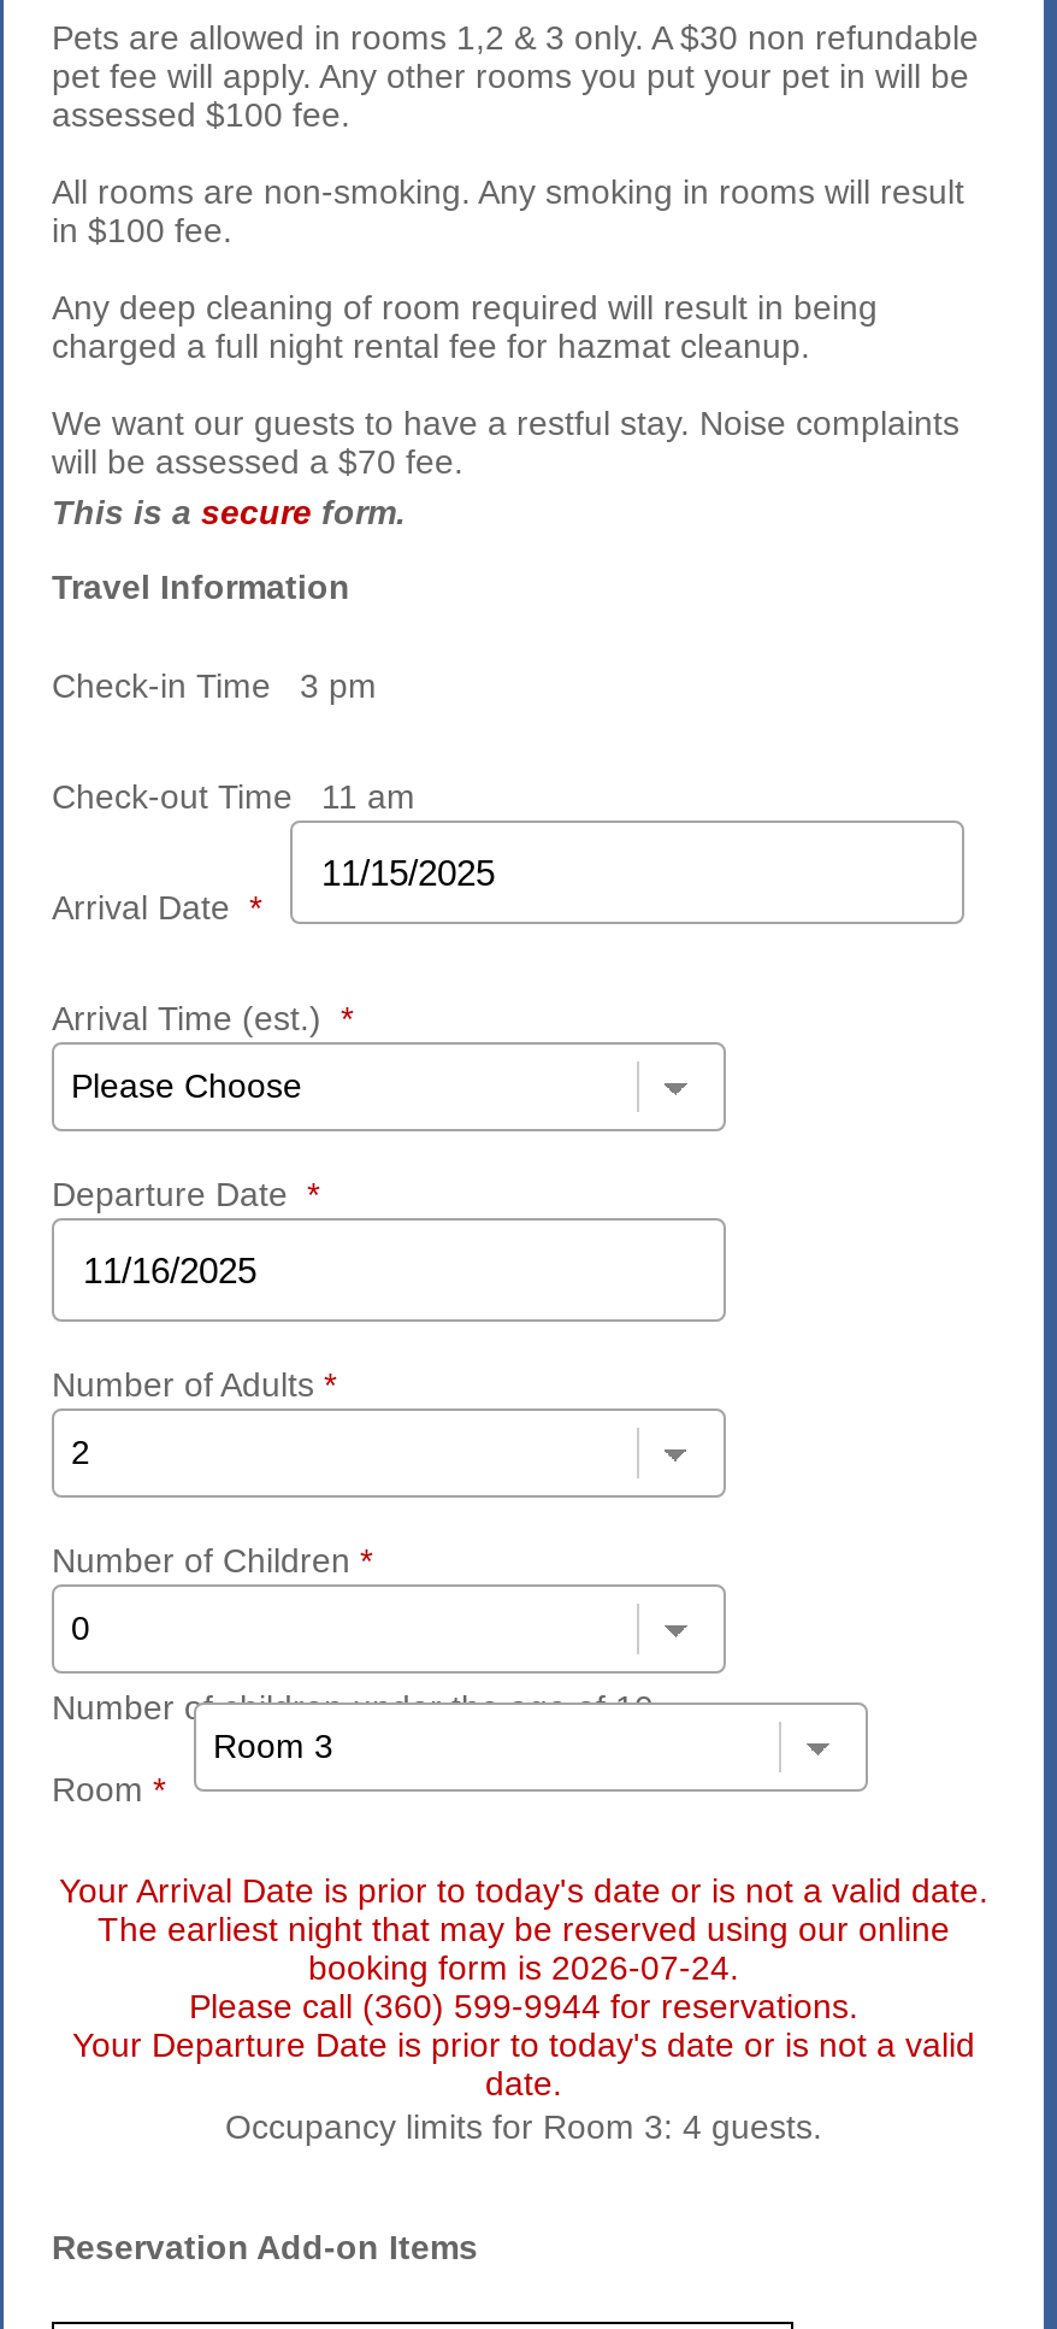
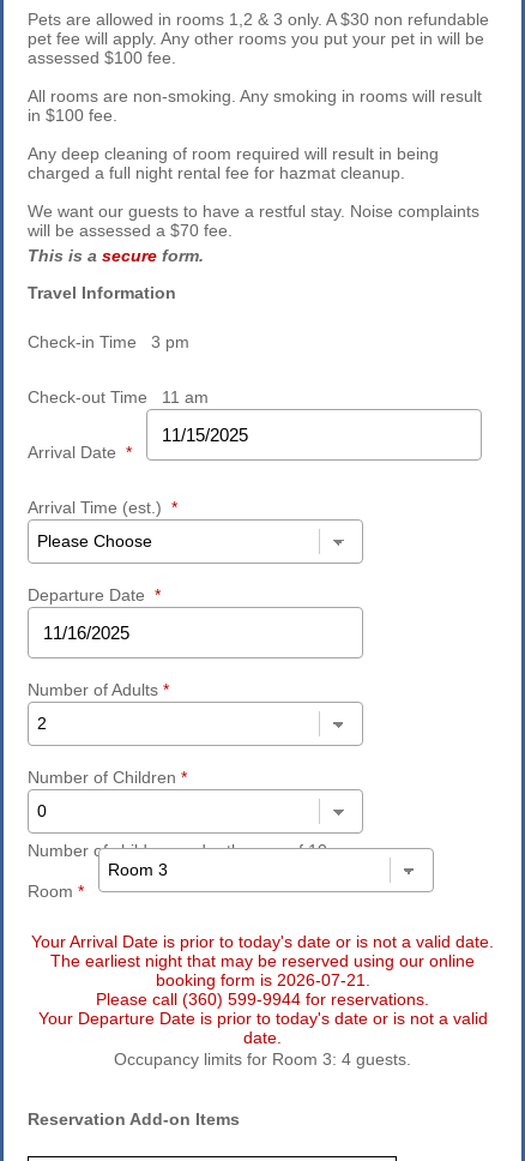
- booking form is 2026-07-24.
+ booking form is 2026-07-21.
